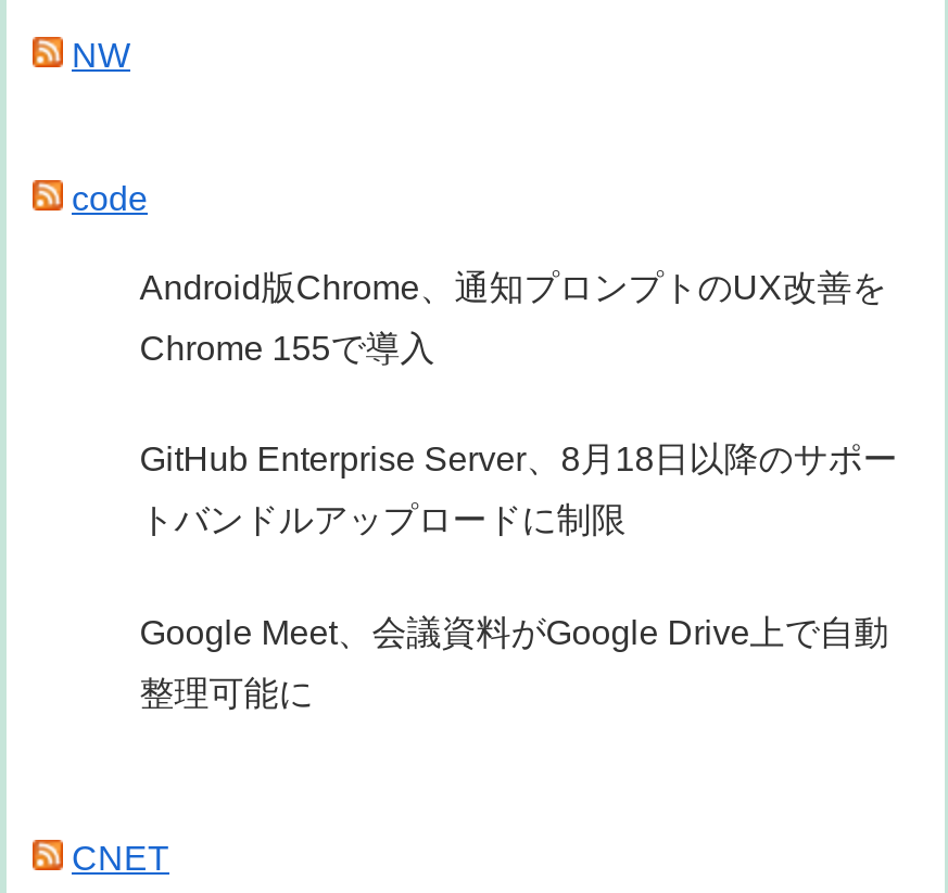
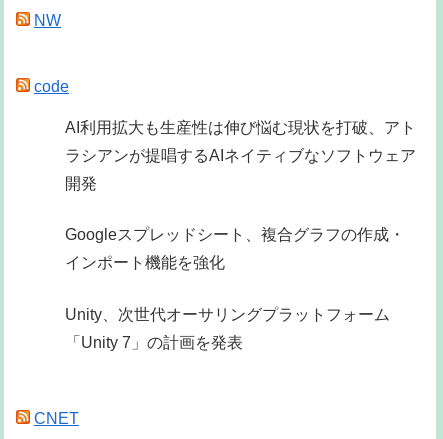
- Android版Chrome、通知プロンプトのUX改善を
- Chrome 155で導入
- GitHub Enterprise Server、8月18日以降のサポー
- トバンドルアップロードに制限
- Google Meet、会議資料がGoogle Drive上で自動
- 整理可能に
+ AI利用拡大も生産性は伸び悩む現状を打破、アト
+ ラシアンが提唱するAIネイティブなソフトウェア
+ 開発
+ Googleスプレッドシート、複合グラフの作成・
+ インポート機能を強化
+ Unity、次世代オーサリングプラットフォーム
+ 「Unity 7」の計画を発表
